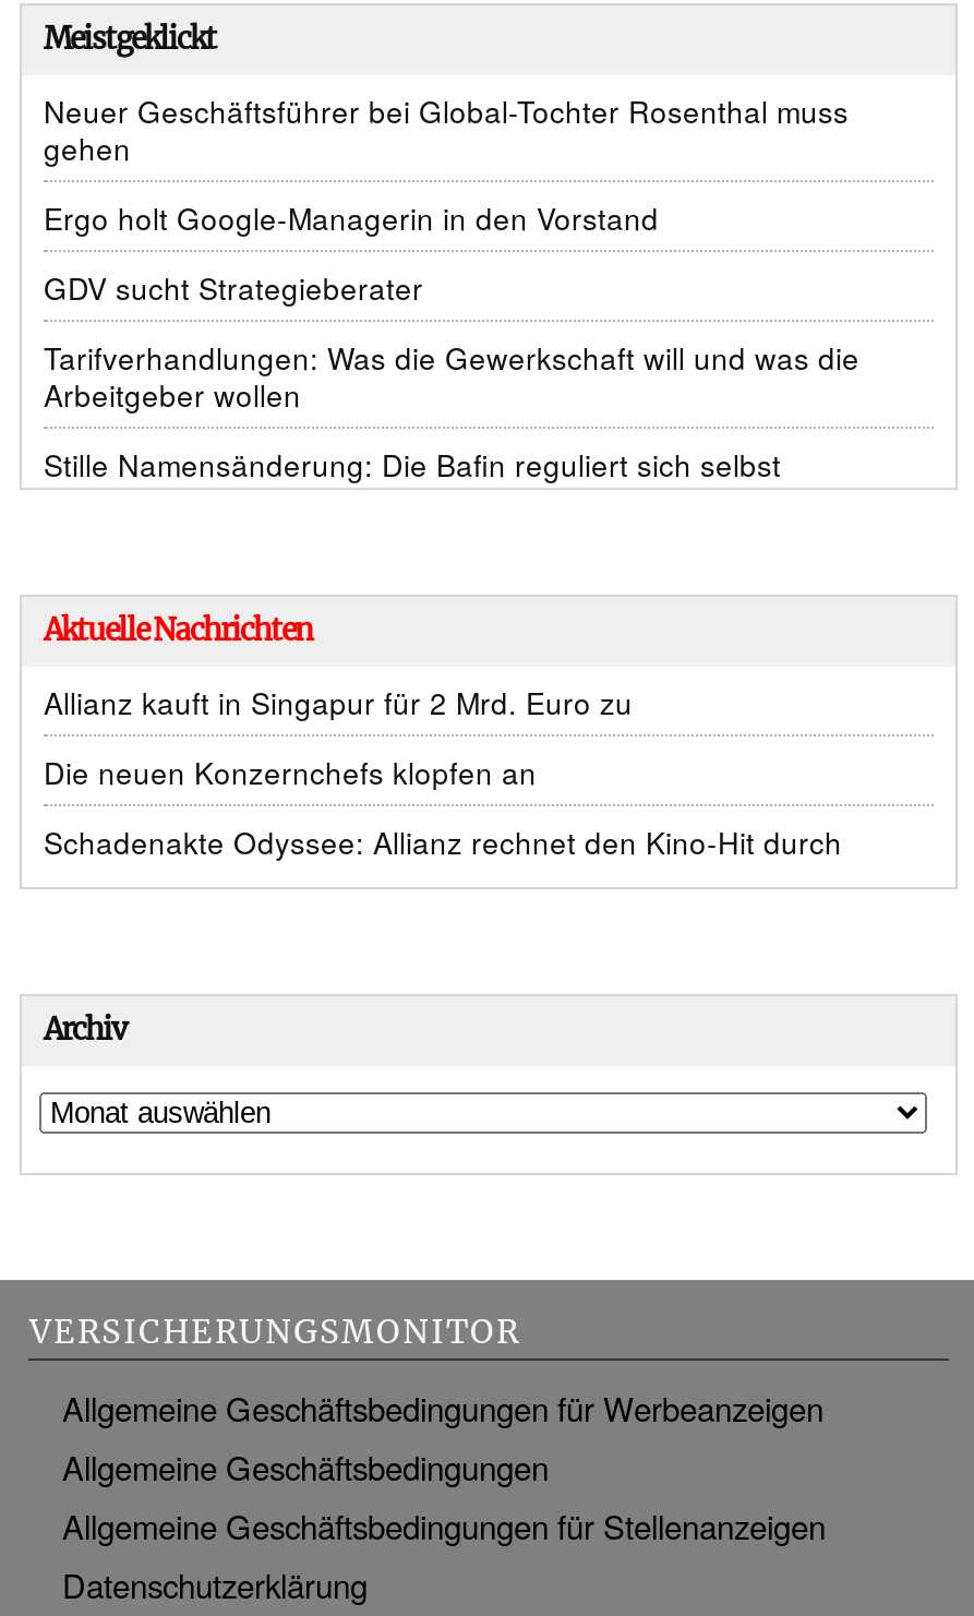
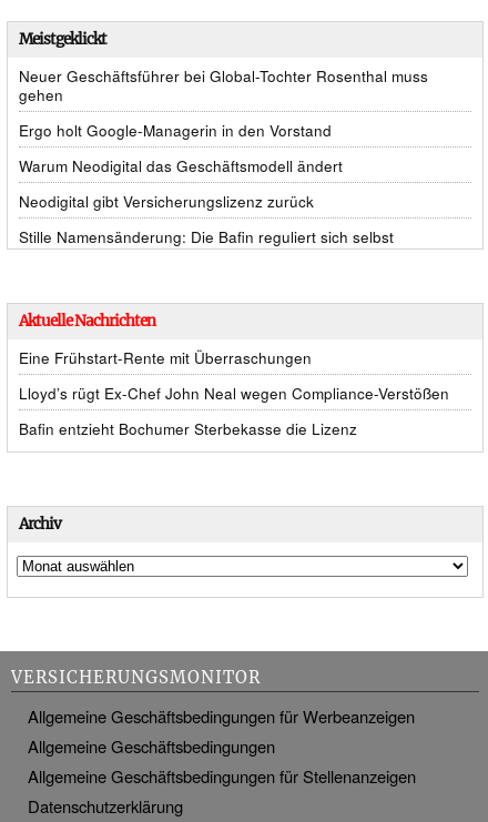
- GDV sucht Strategieberater
+ Warum Neodigital das Geschäftsmodell ändert

- Tarifverhandlungen: Was die Gewerkschaft will und was die
- Arbeitgeber wollen
+ Neodigital gibt Versicherungslizenz zurück

- Allianz kauft in Singapur für 2 Mrd. Euro zu
+ Eine Frühstart-Rente mit Überraschungen

- Die neuen Konzernchefs klopfen an
+ Lloyd’s rügt Ex-Chef John Neal wegen Compliance-Verstößen

- Schadenakte Odyssee: Allianz rechnet den Kino-Hit durch
+ Bafin entzieht Bochumer Sterbekasse die Lizenz
